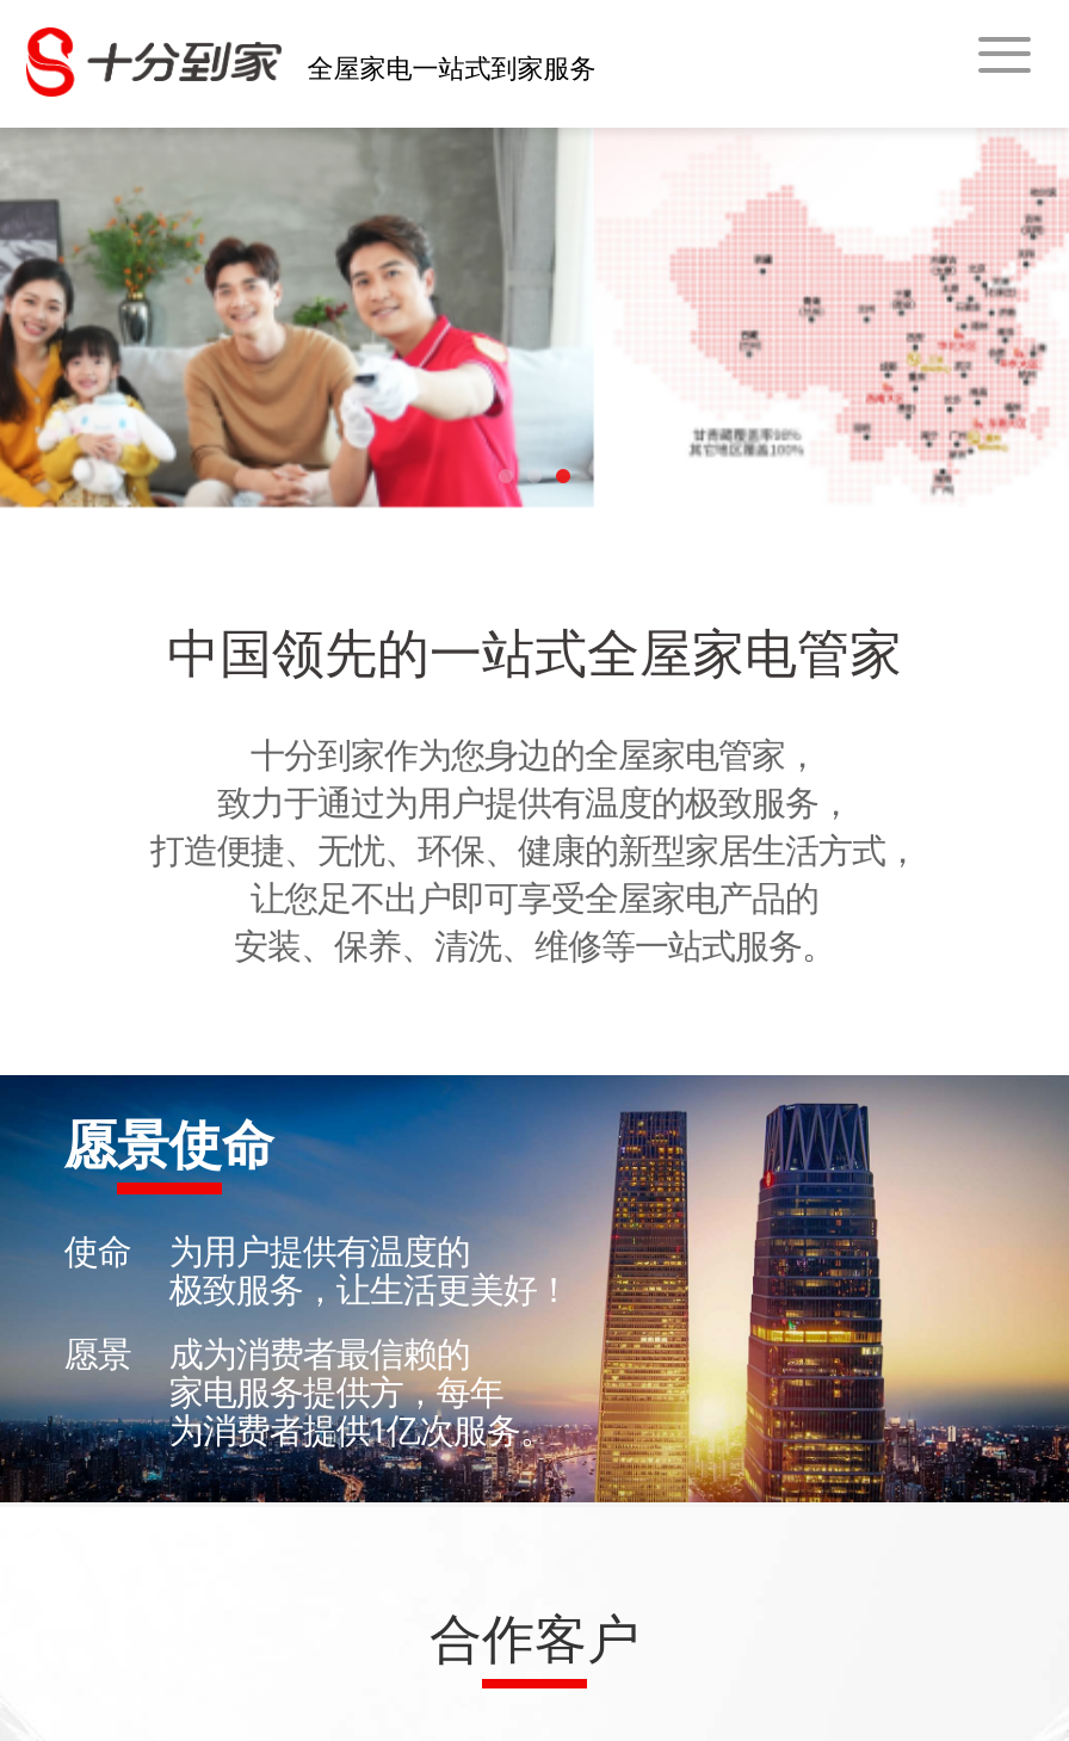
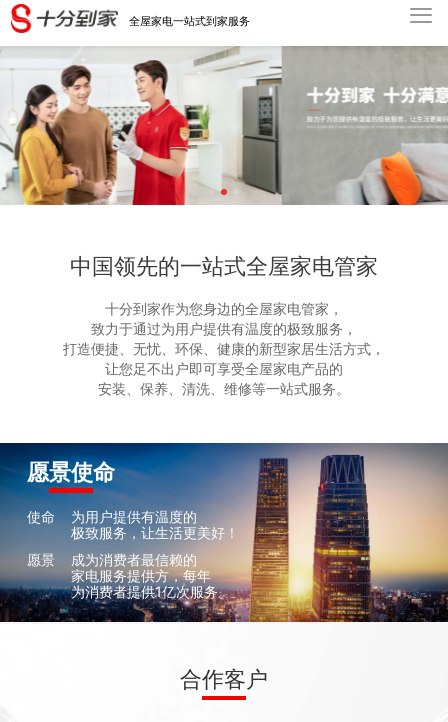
- [image]
+ [image]
